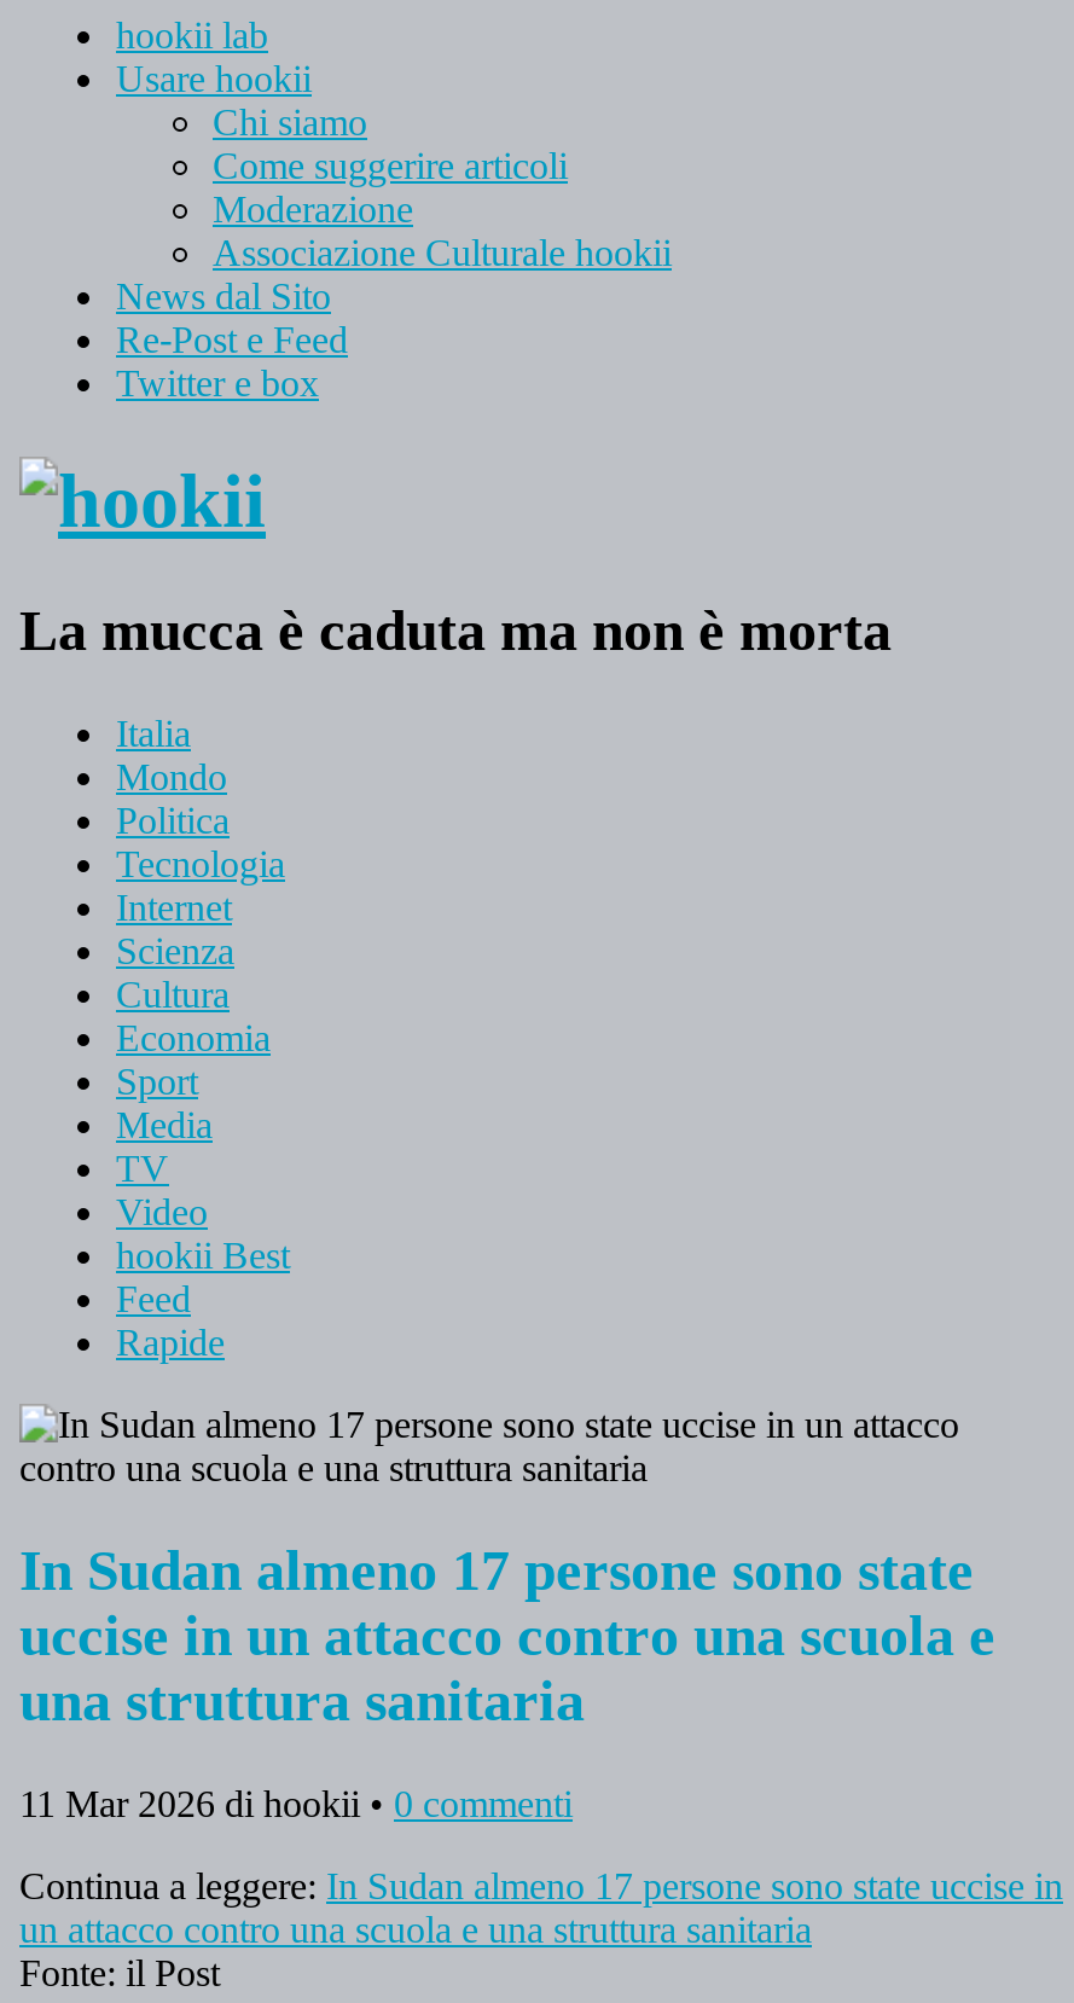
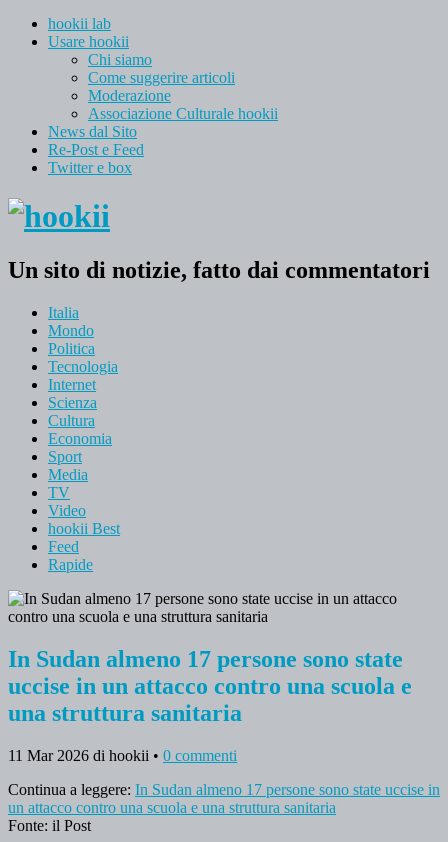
- La mucca è caduta ma non è morta
+ Un sito di notizie, fatto dai commentatori
